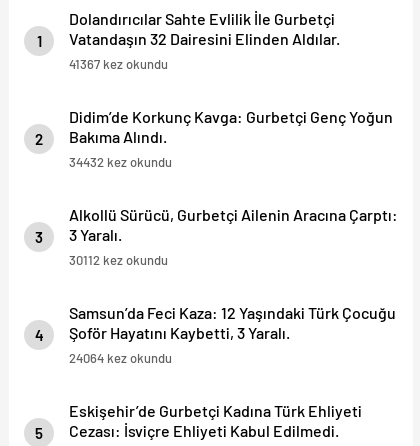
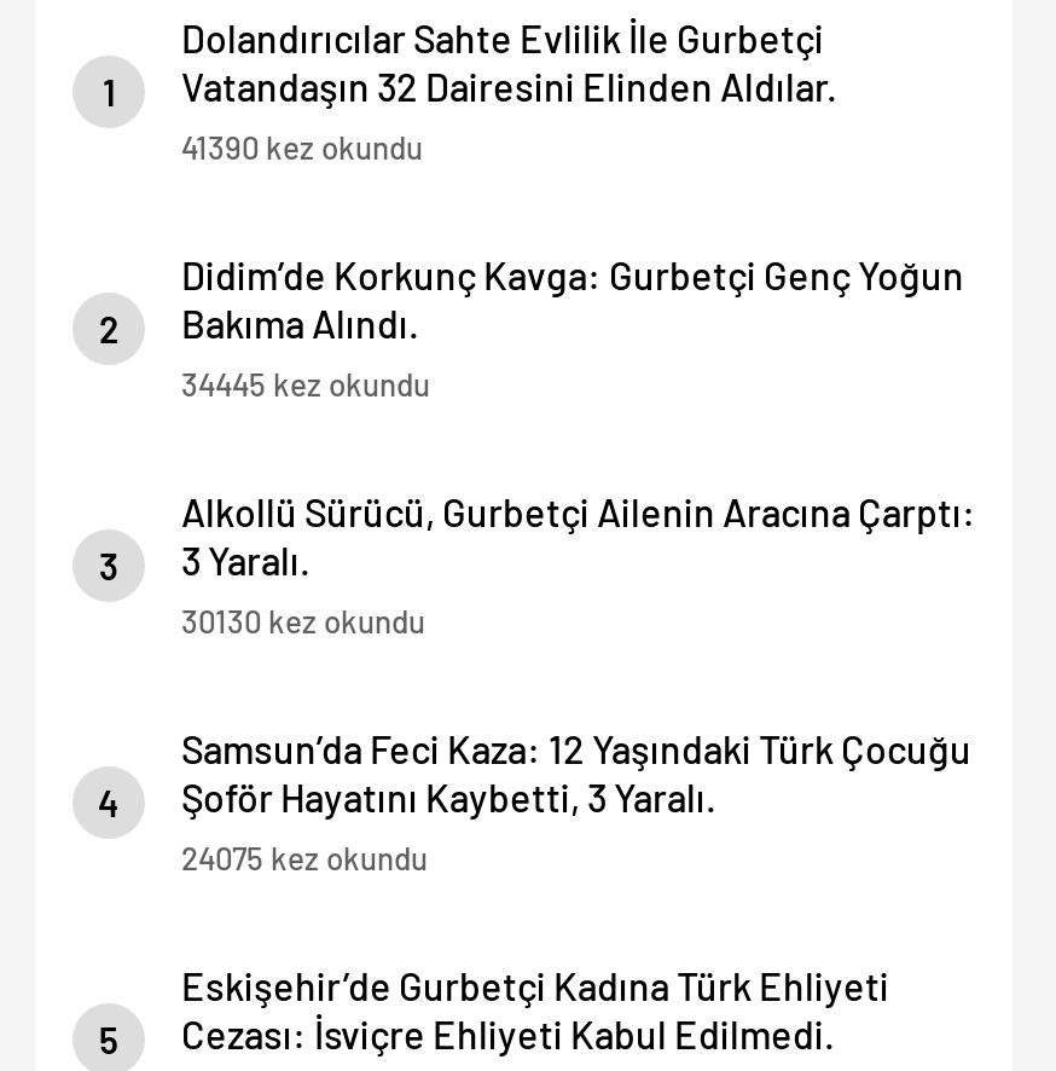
- 41367 kez okundu
+ 41390 kez okundu

- 34432 kez okundu
+ 34445 kez okundu

- 30112 kez okundu
+ 30130 kez okundu

- 24064 kez okundu
+ 24075 kez okundu
